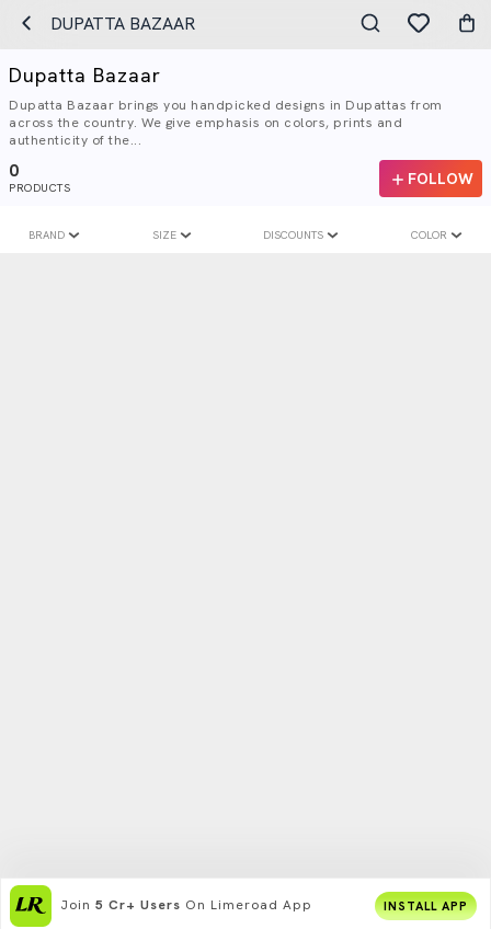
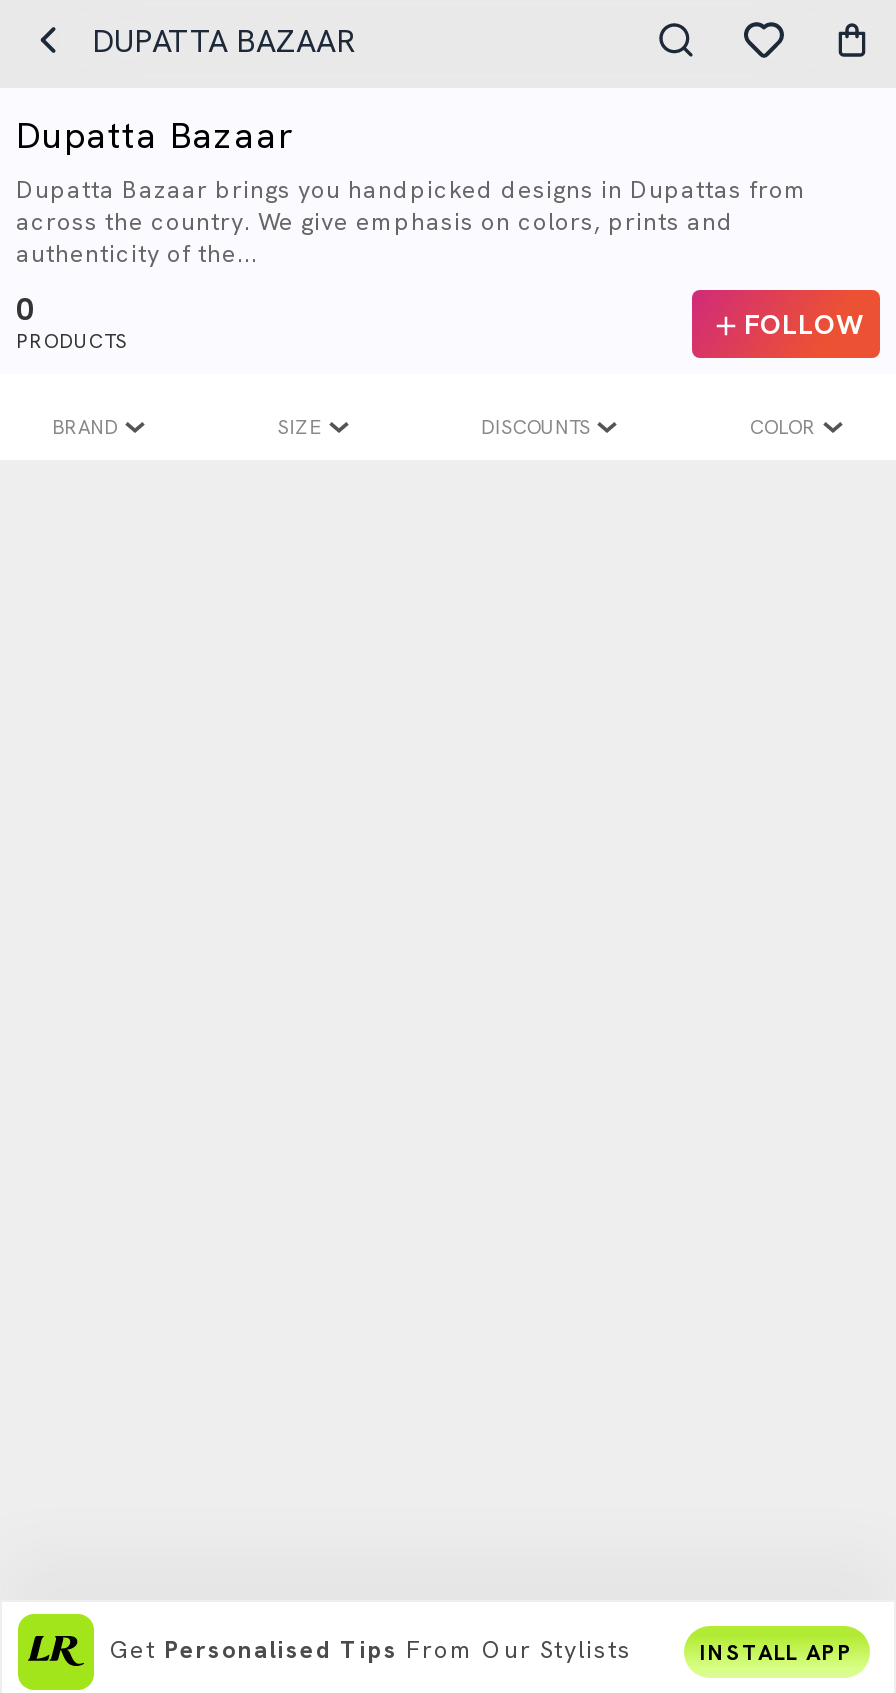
- Join 5 Cr+ Users On Limeroad App
+ Get Personalised Tips From Our Stylists
